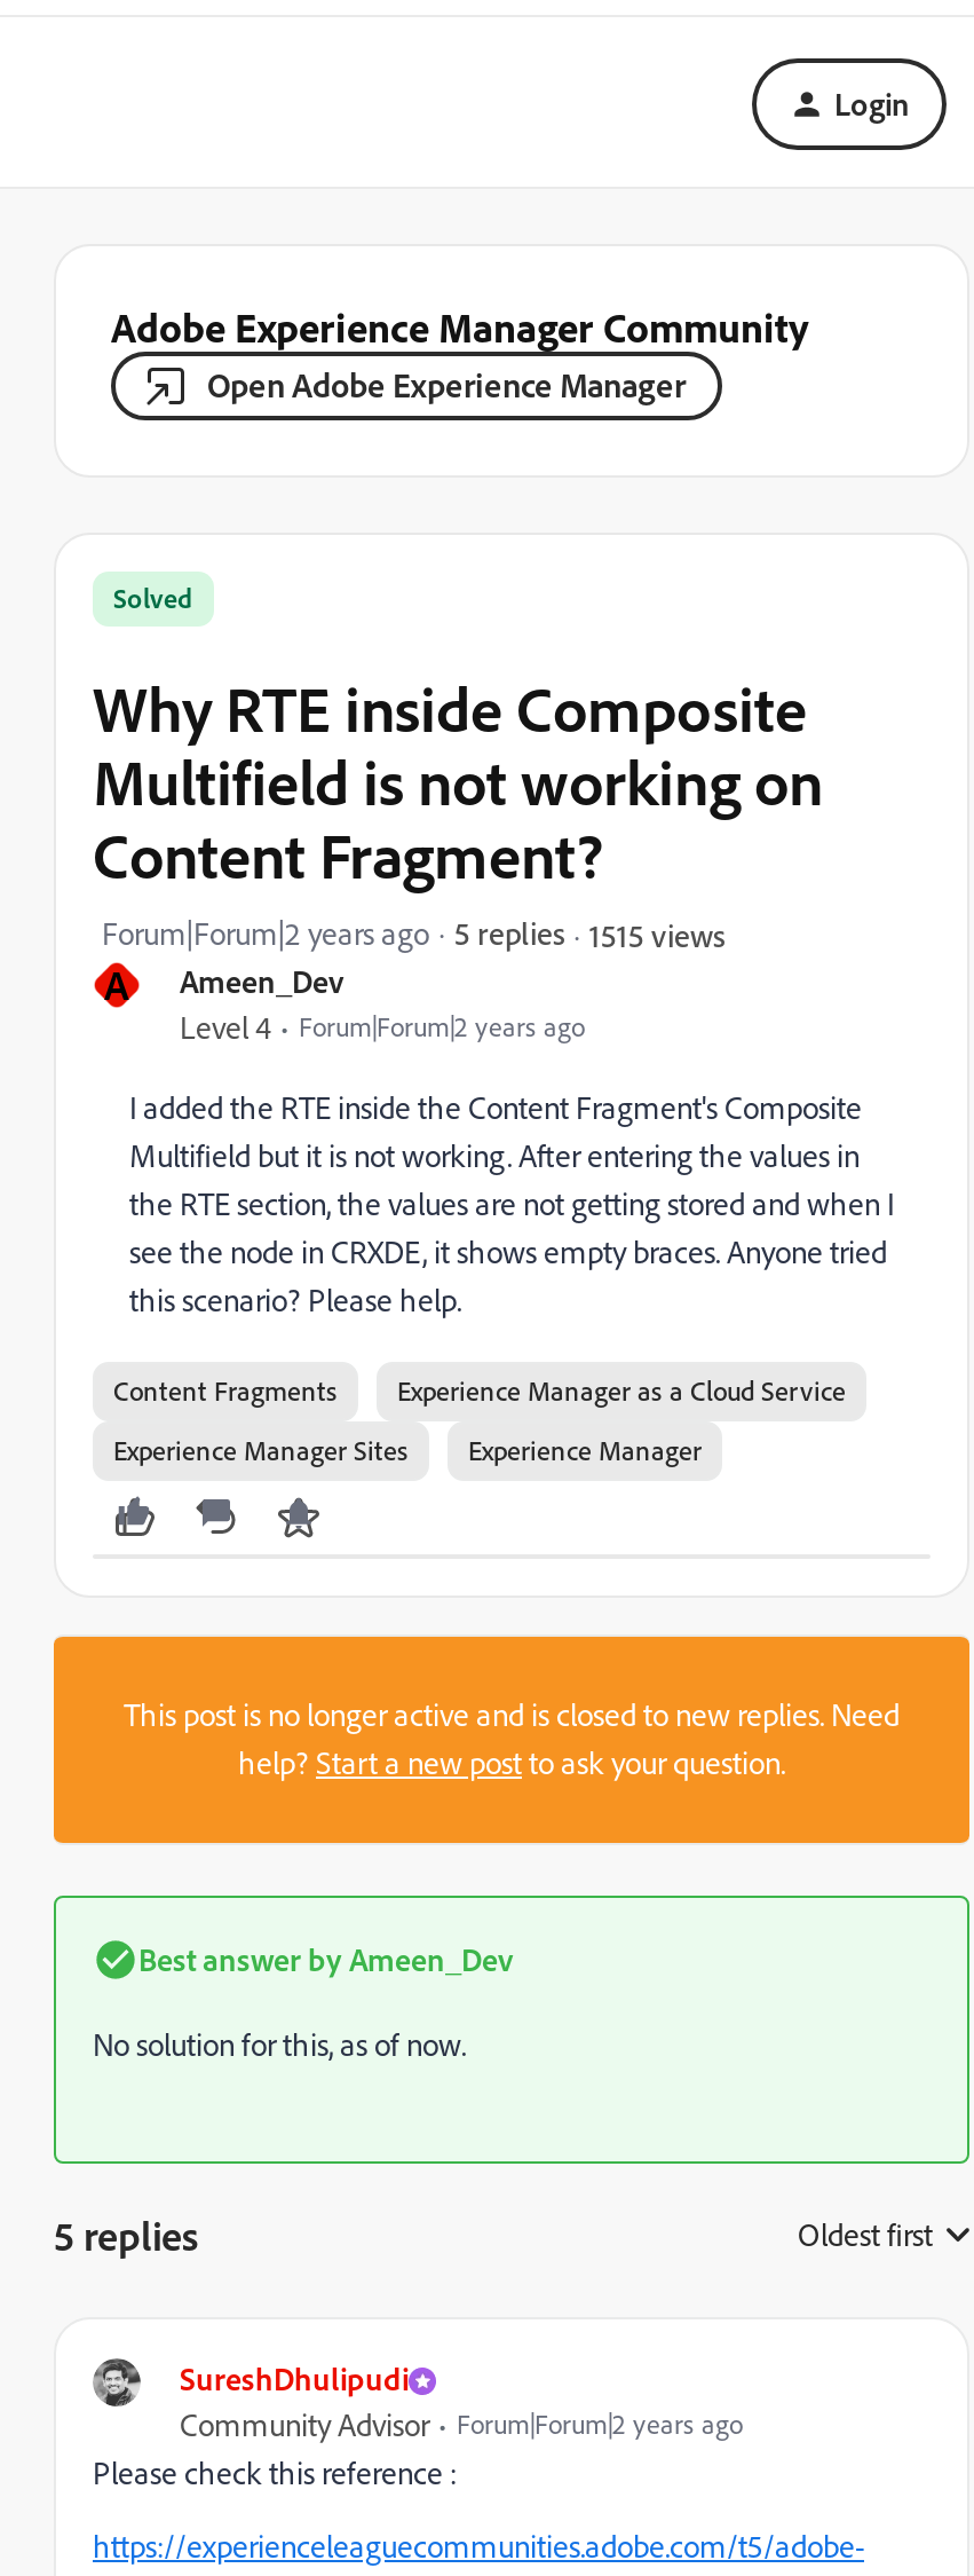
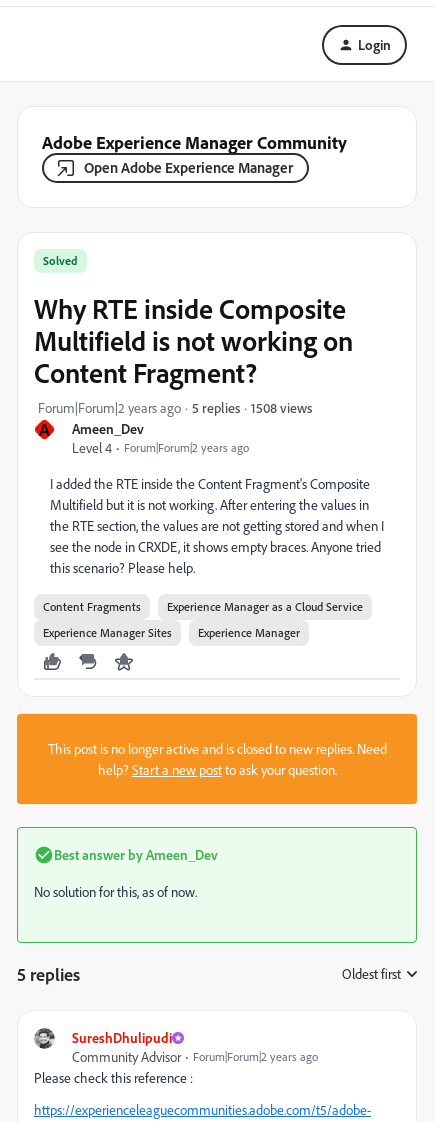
- 1515 views
+ 1508 views
